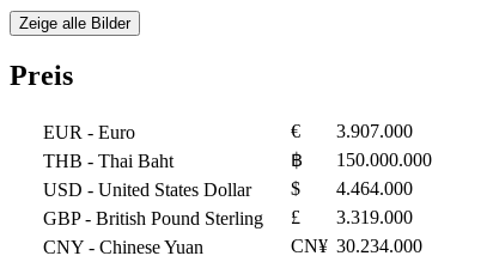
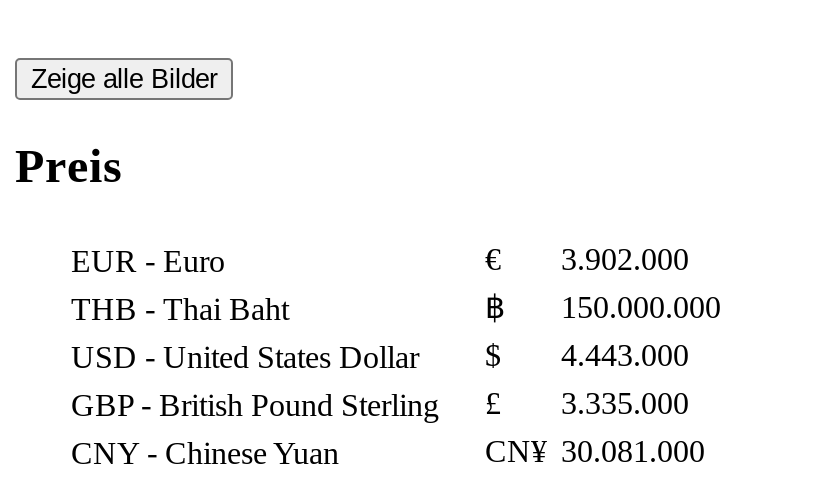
- 3.907.000
+ 3.902.000

- 4.464.000
+ 4.443.000

- 3.319.000
+ 3.335.000

- CN¥ 30.234.000
+ CN¥ 30.081.000
